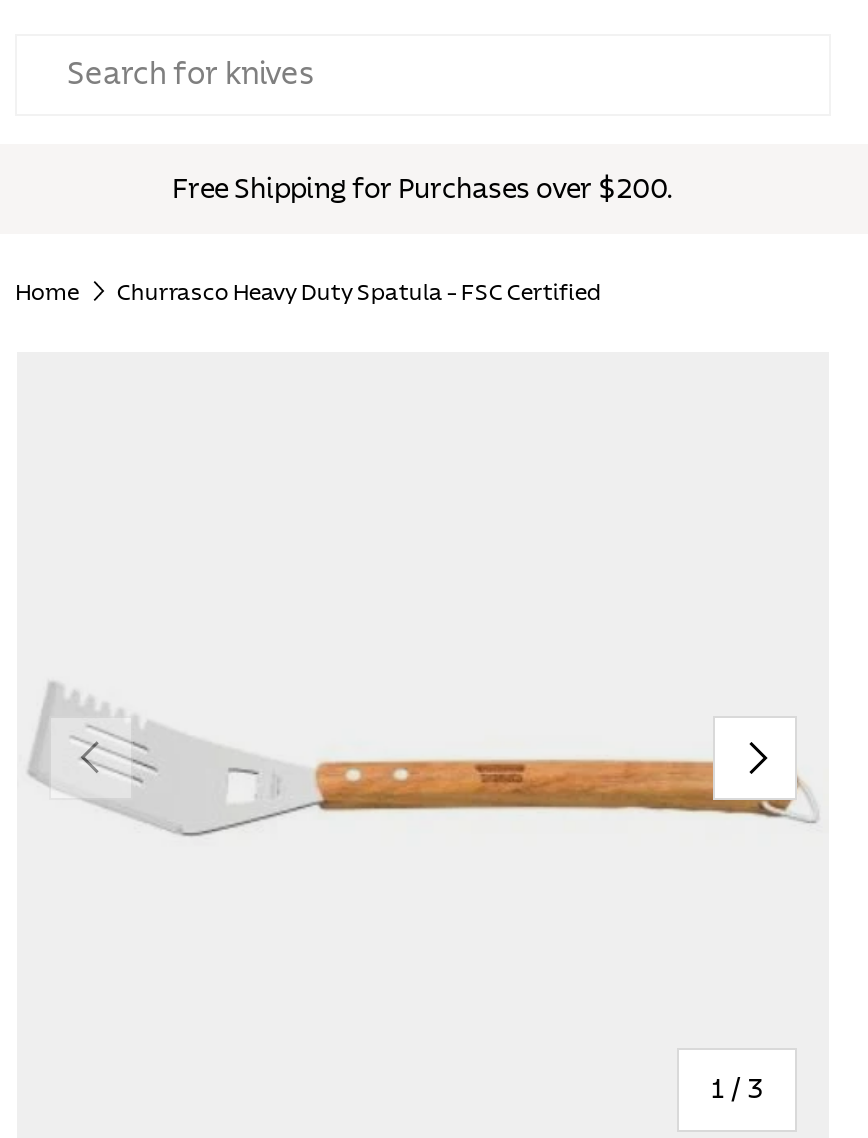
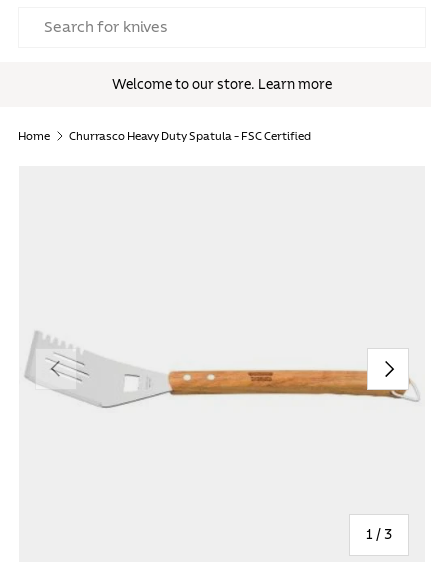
- Free Shipping for Purchases over $200.
+ Welcome to our store. Learn more
